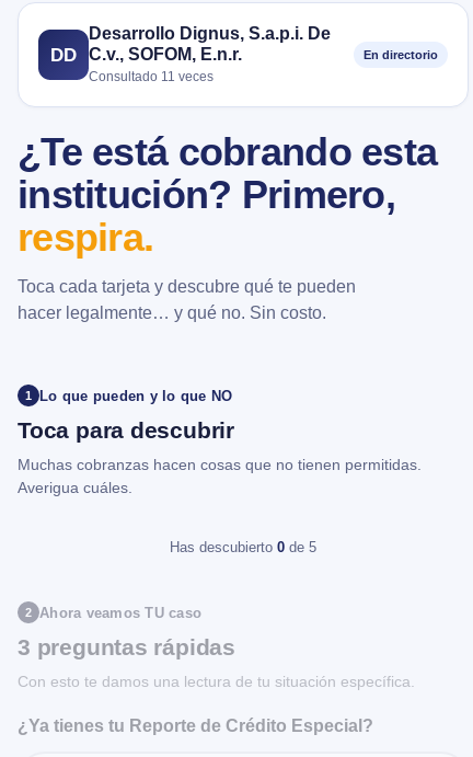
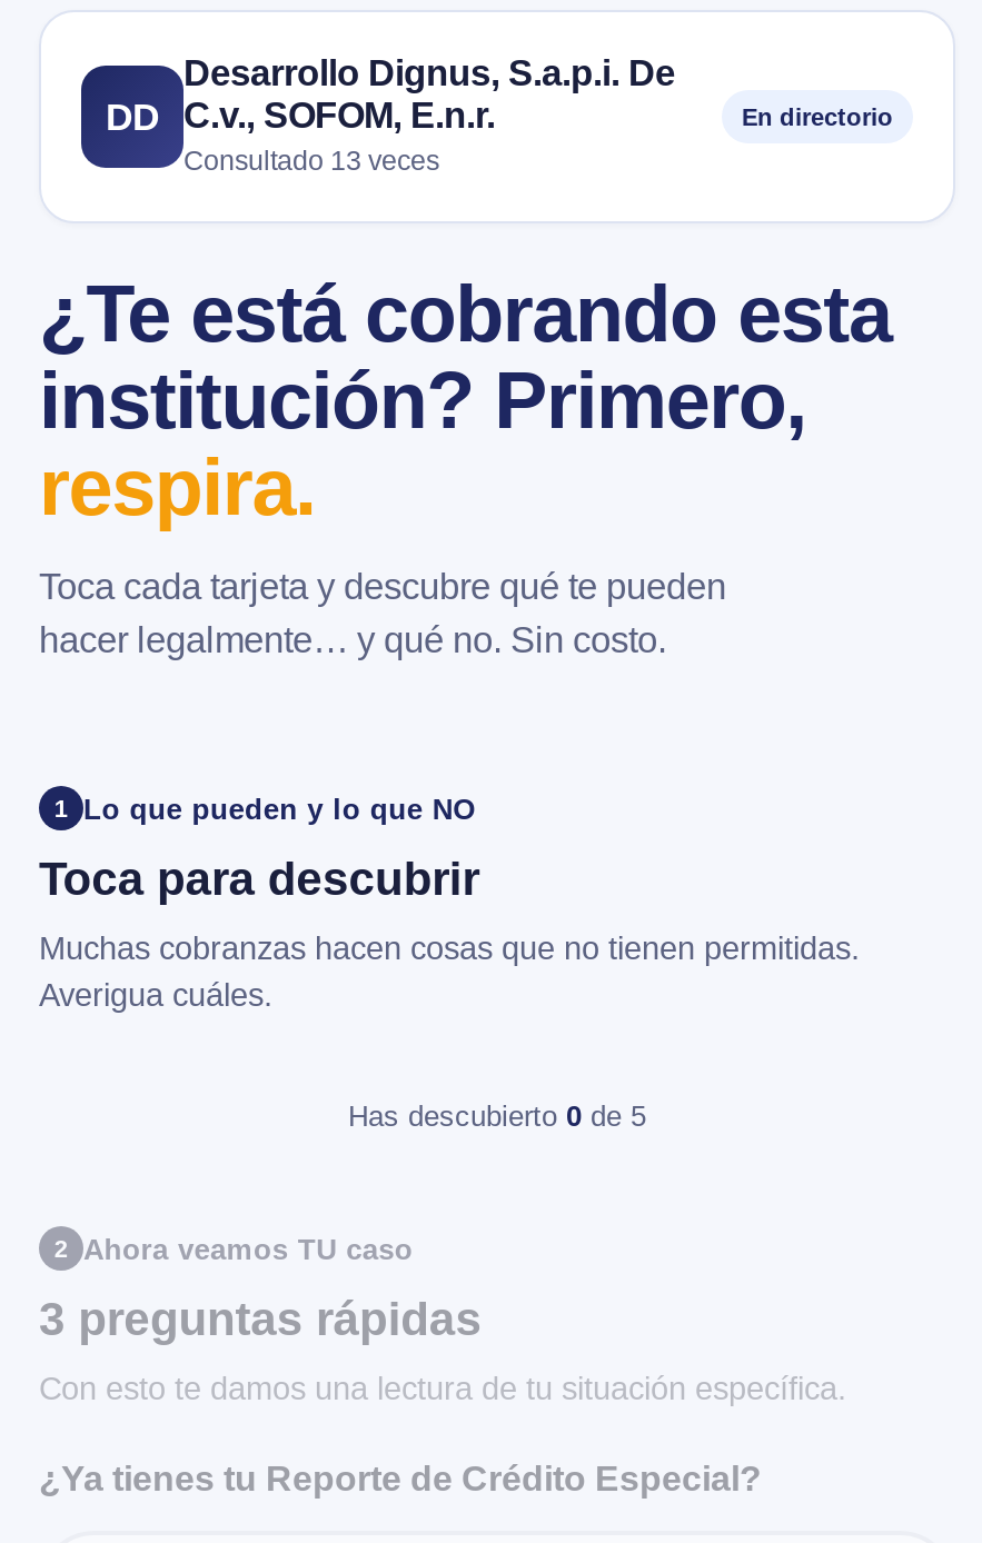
- Consultado 11 veces
+ Consultado 13 veces
